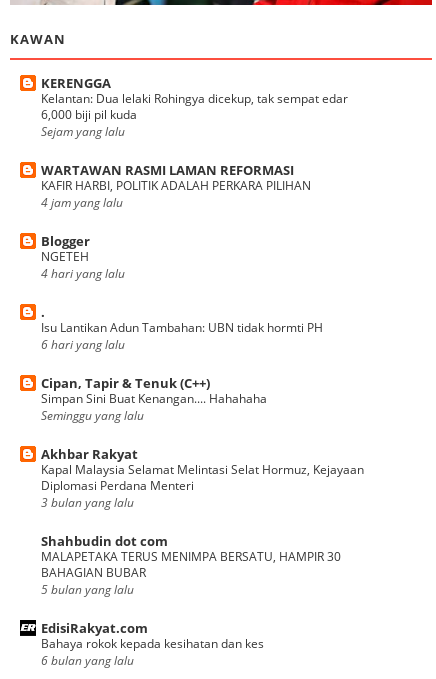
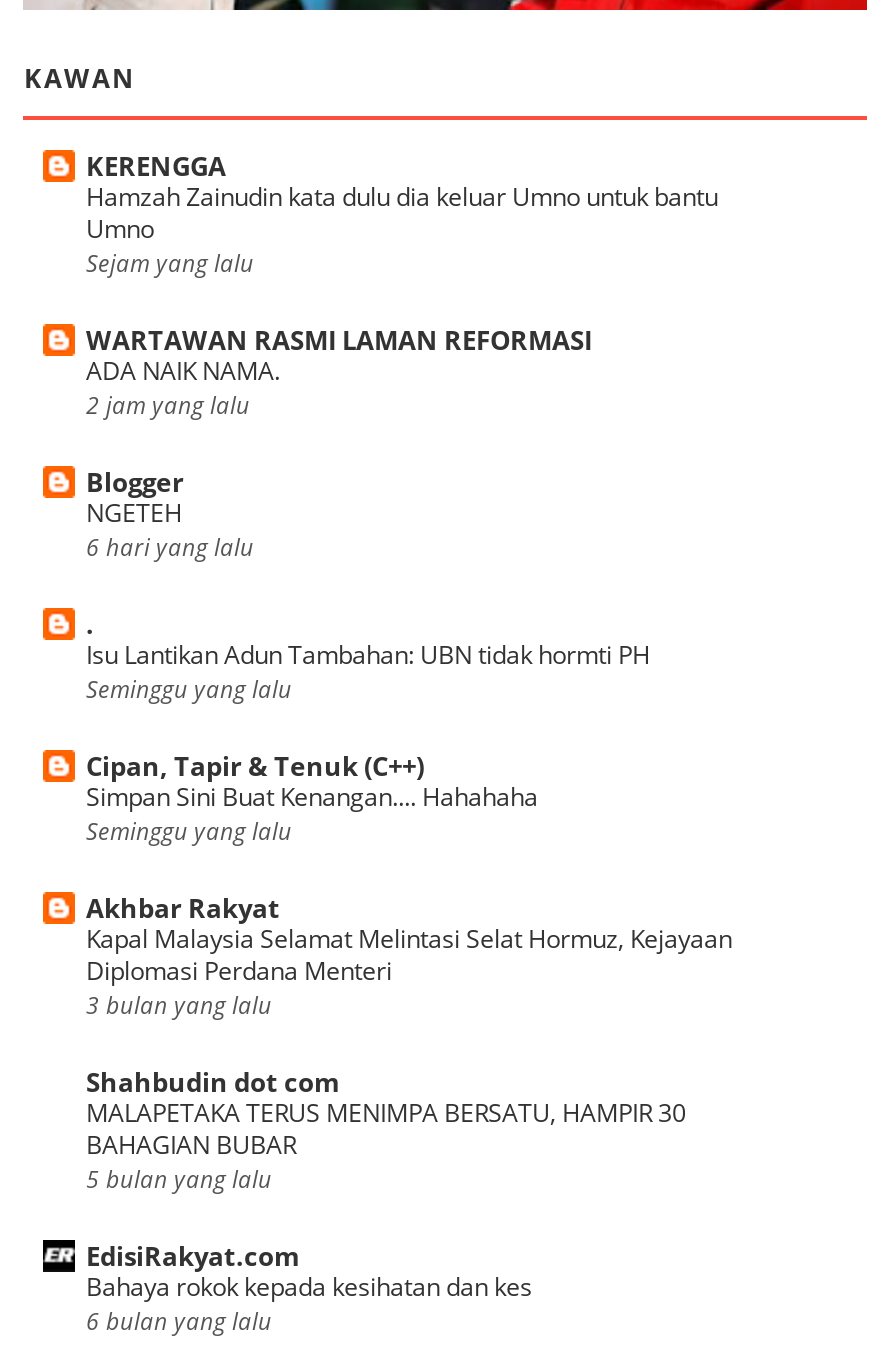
- Kelantan: Dua lelaki Rohingya dicekup, tak sempat edar
- 6,000 biji pil kuda
+ Hamzah Zainudin kata dulu dia keluar Umno untuk bantu
+ Umno

- KAFIR HARBI, POLITIK ADALAH PERKARA PILIHAN
- 4 jam yang lalu
+ ADA NAIK NAMA.
+ 2 jam yang lalu

- 4 hari yang lalu

moved up: 6 hari yang lalu

+ Seminggu yang lalu
